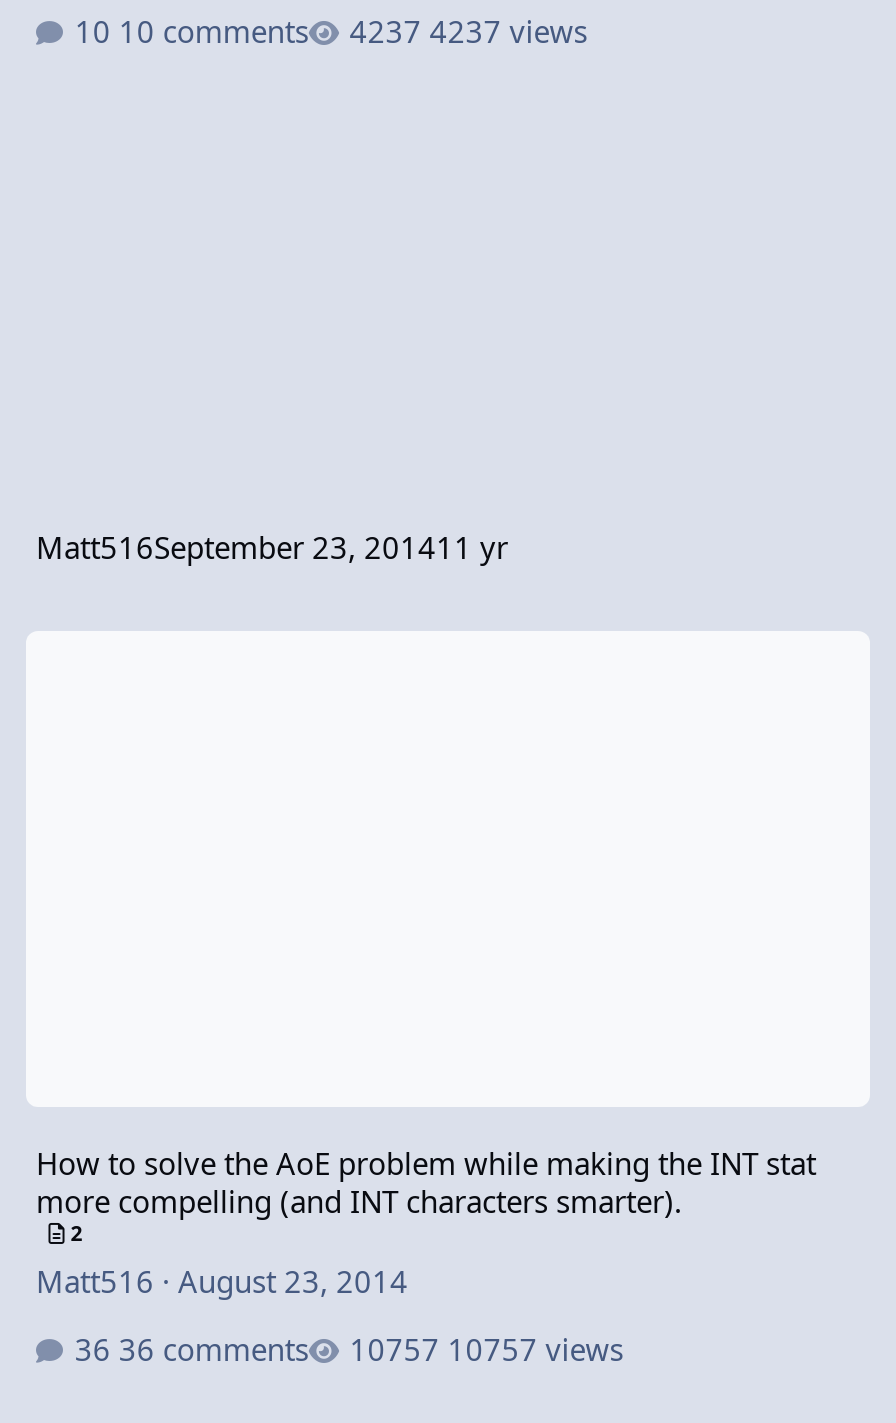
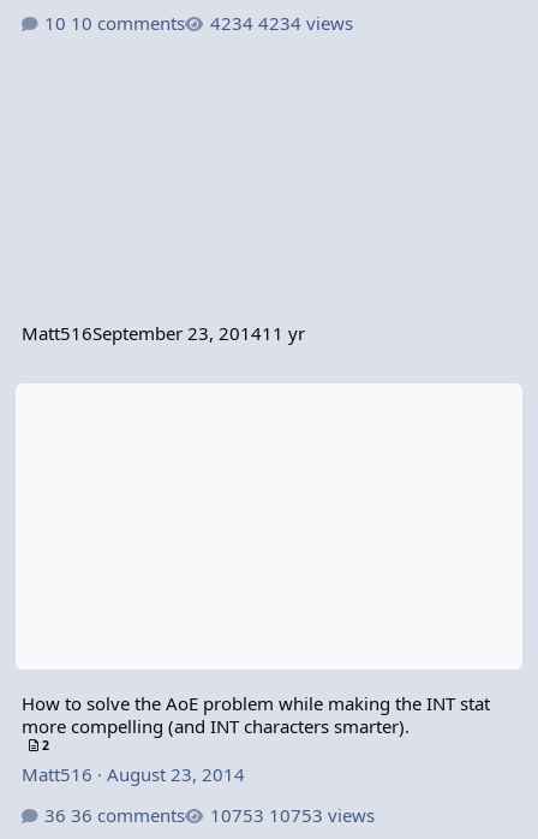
- 4237 views
+ 4234 views

- 10757 views
+ 10753 views
